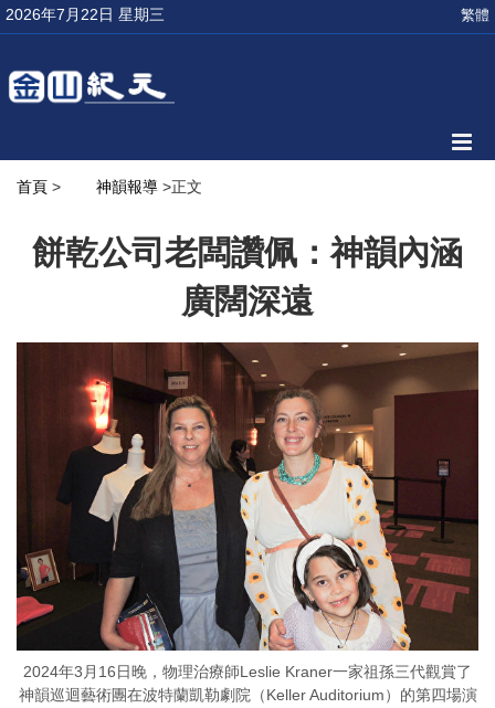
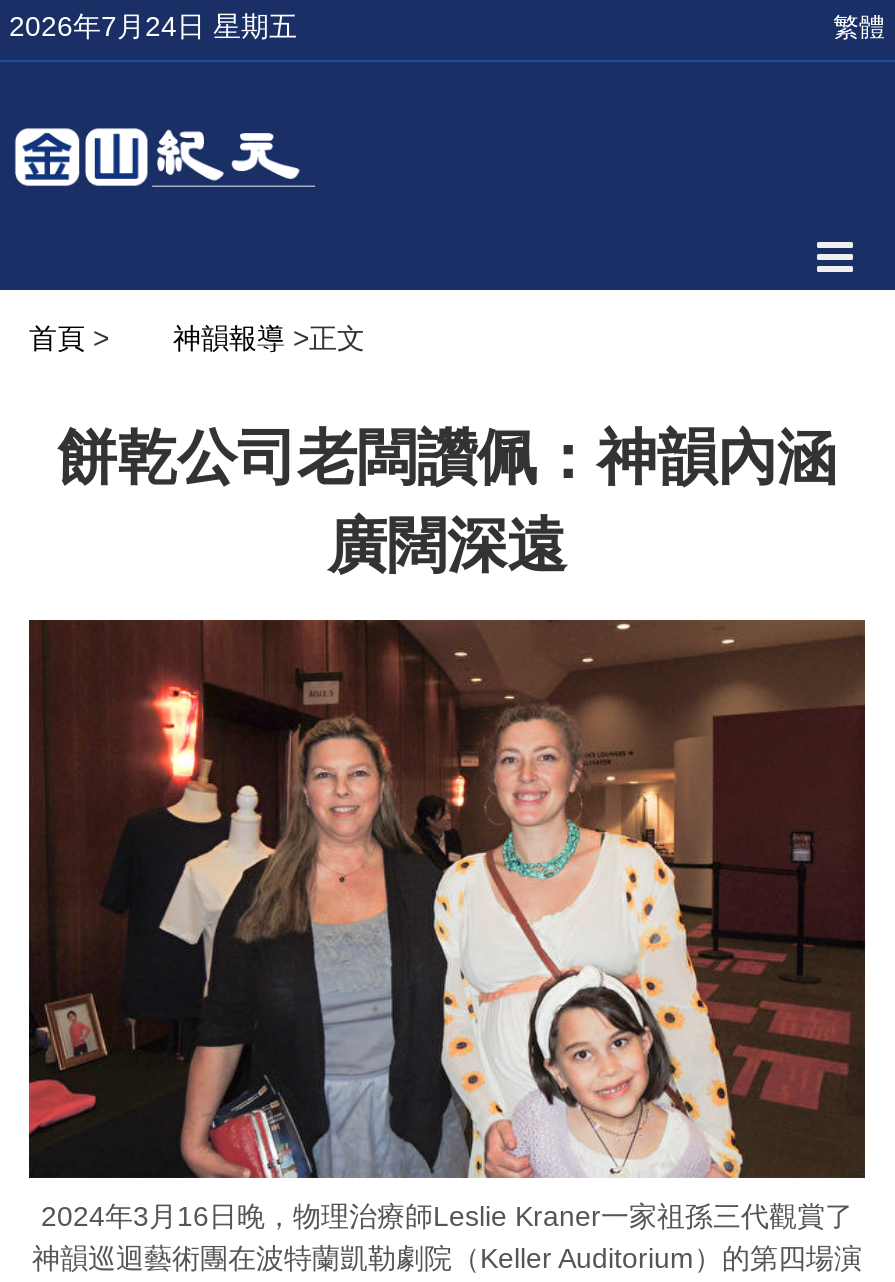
- 2026年7月22日 星期三
+ 2026年7月24日 星期五
